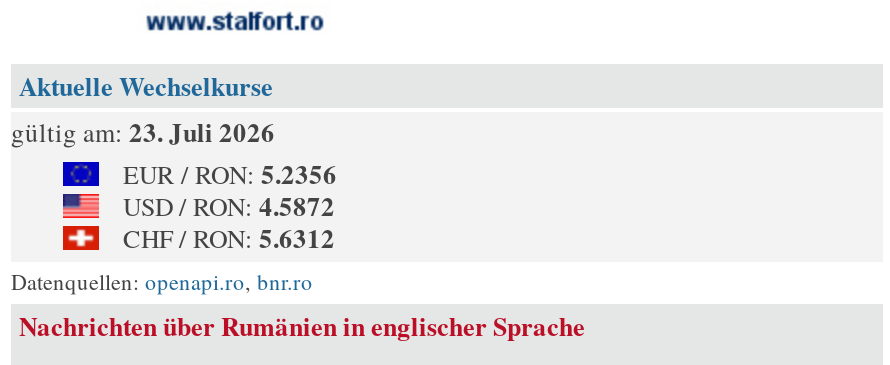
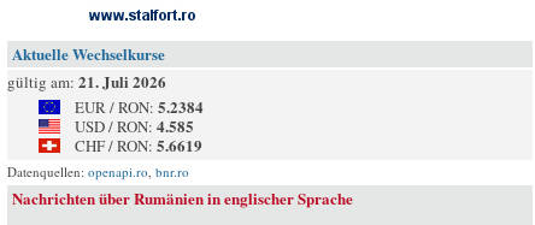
- gültig am: 23. Juli 2026
+ gültig am: 21. Juli 2026

- EUR / RON: 5.2356
+ EUR / RON: 5.2384

- USD / RON: 4.5872
+ USD / RON: 4.585

- CHF / RON: 5.6312
+ CHF / RON: 5.6619
